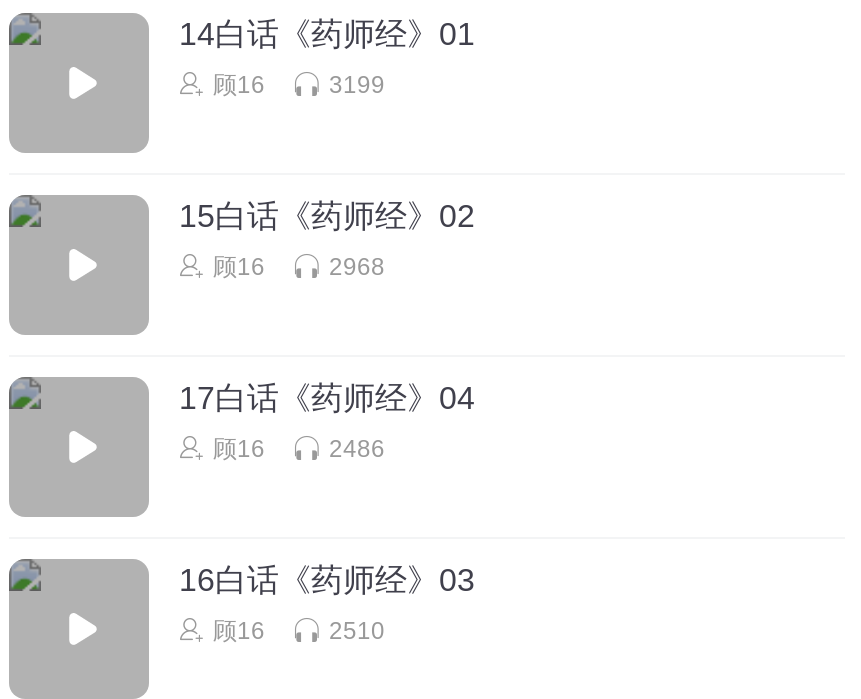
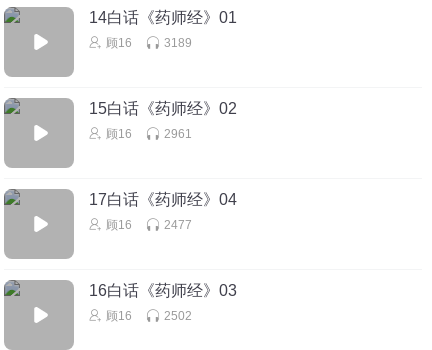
- 3199
+ 3189

- 2968
+ 2961

- 2486
+ 2477

- 2510
+ 2502
